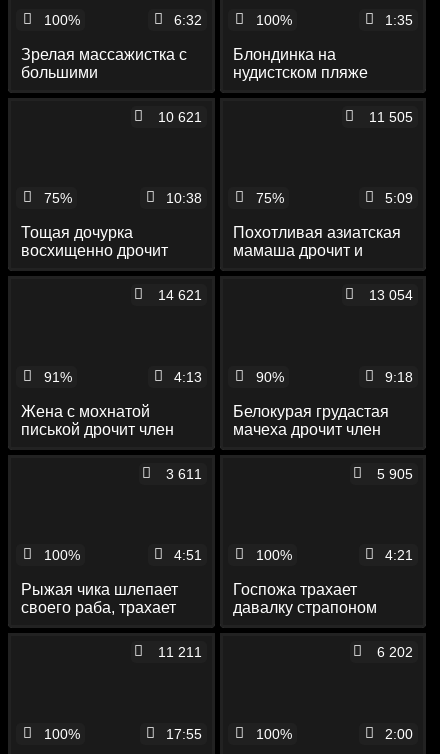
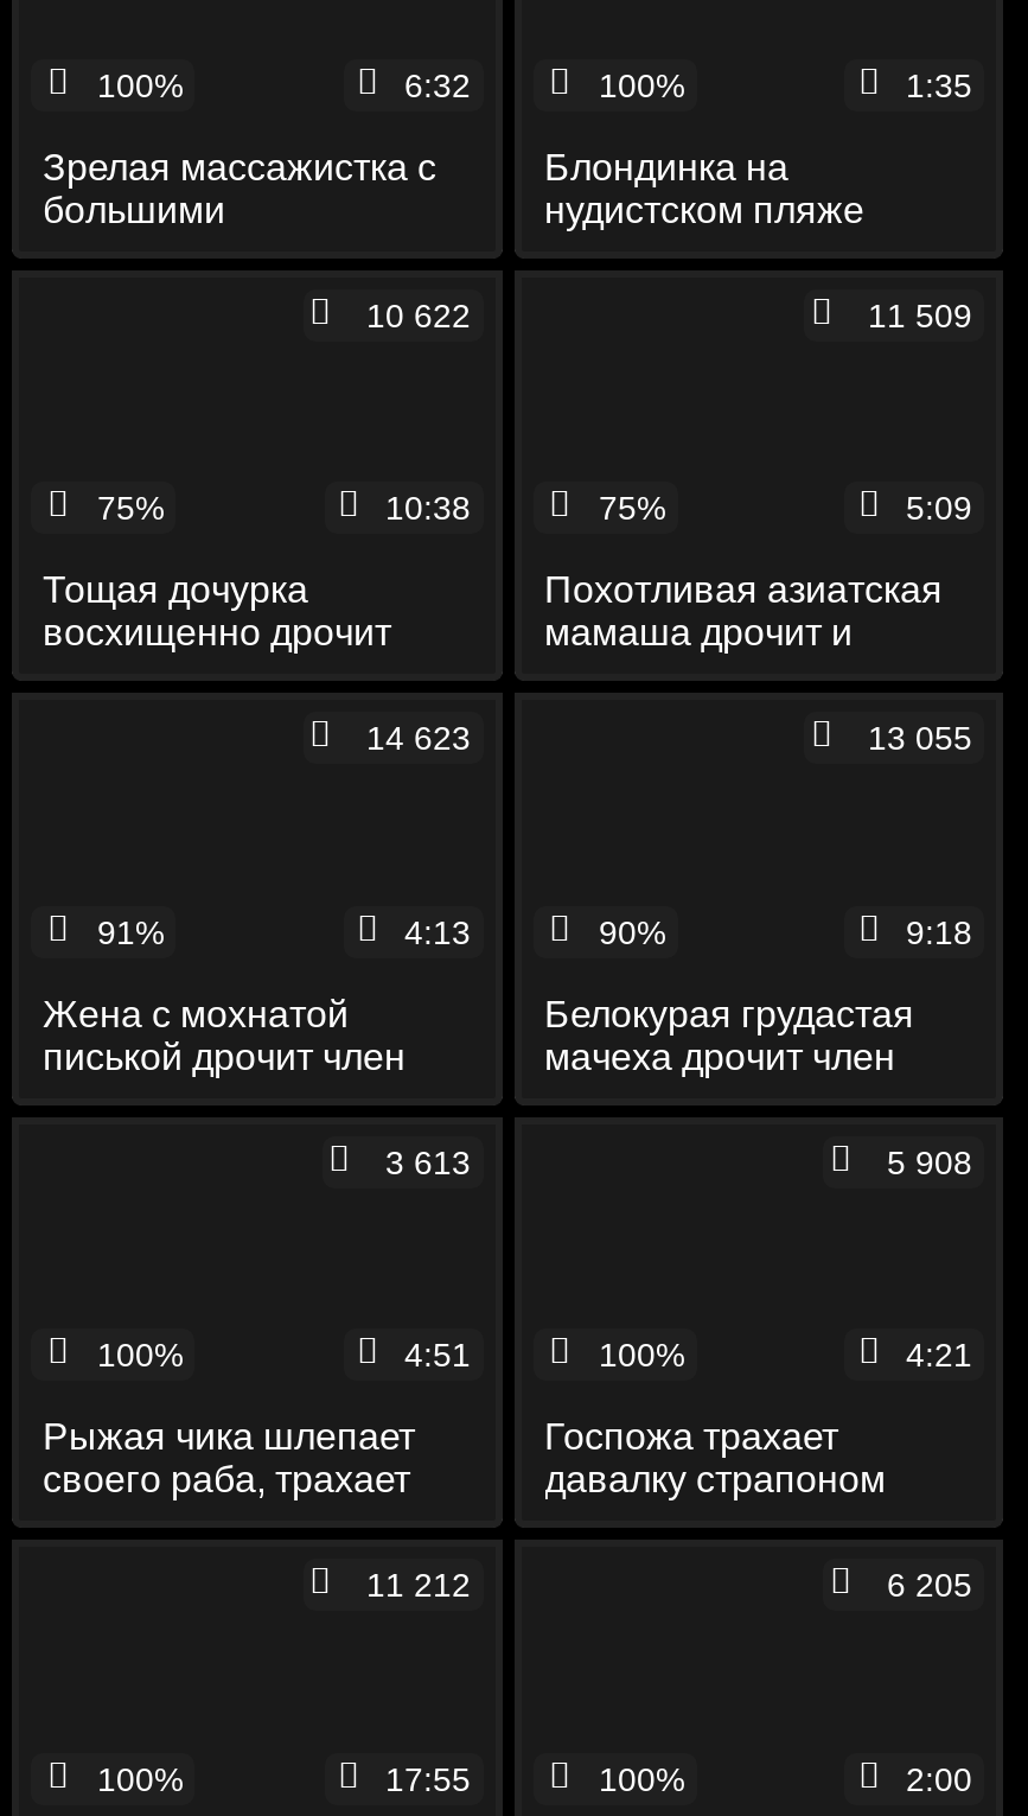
- 10 621
+ 10 622

- 11 505
+ 11 509

- 14 621
+ 14 623

- 13 054
+ 13 055

- 3 611
+ 3 613

- 5 905
+ 5 908

- 11 211
+ 11 212

- 6 202
+ 6 205
